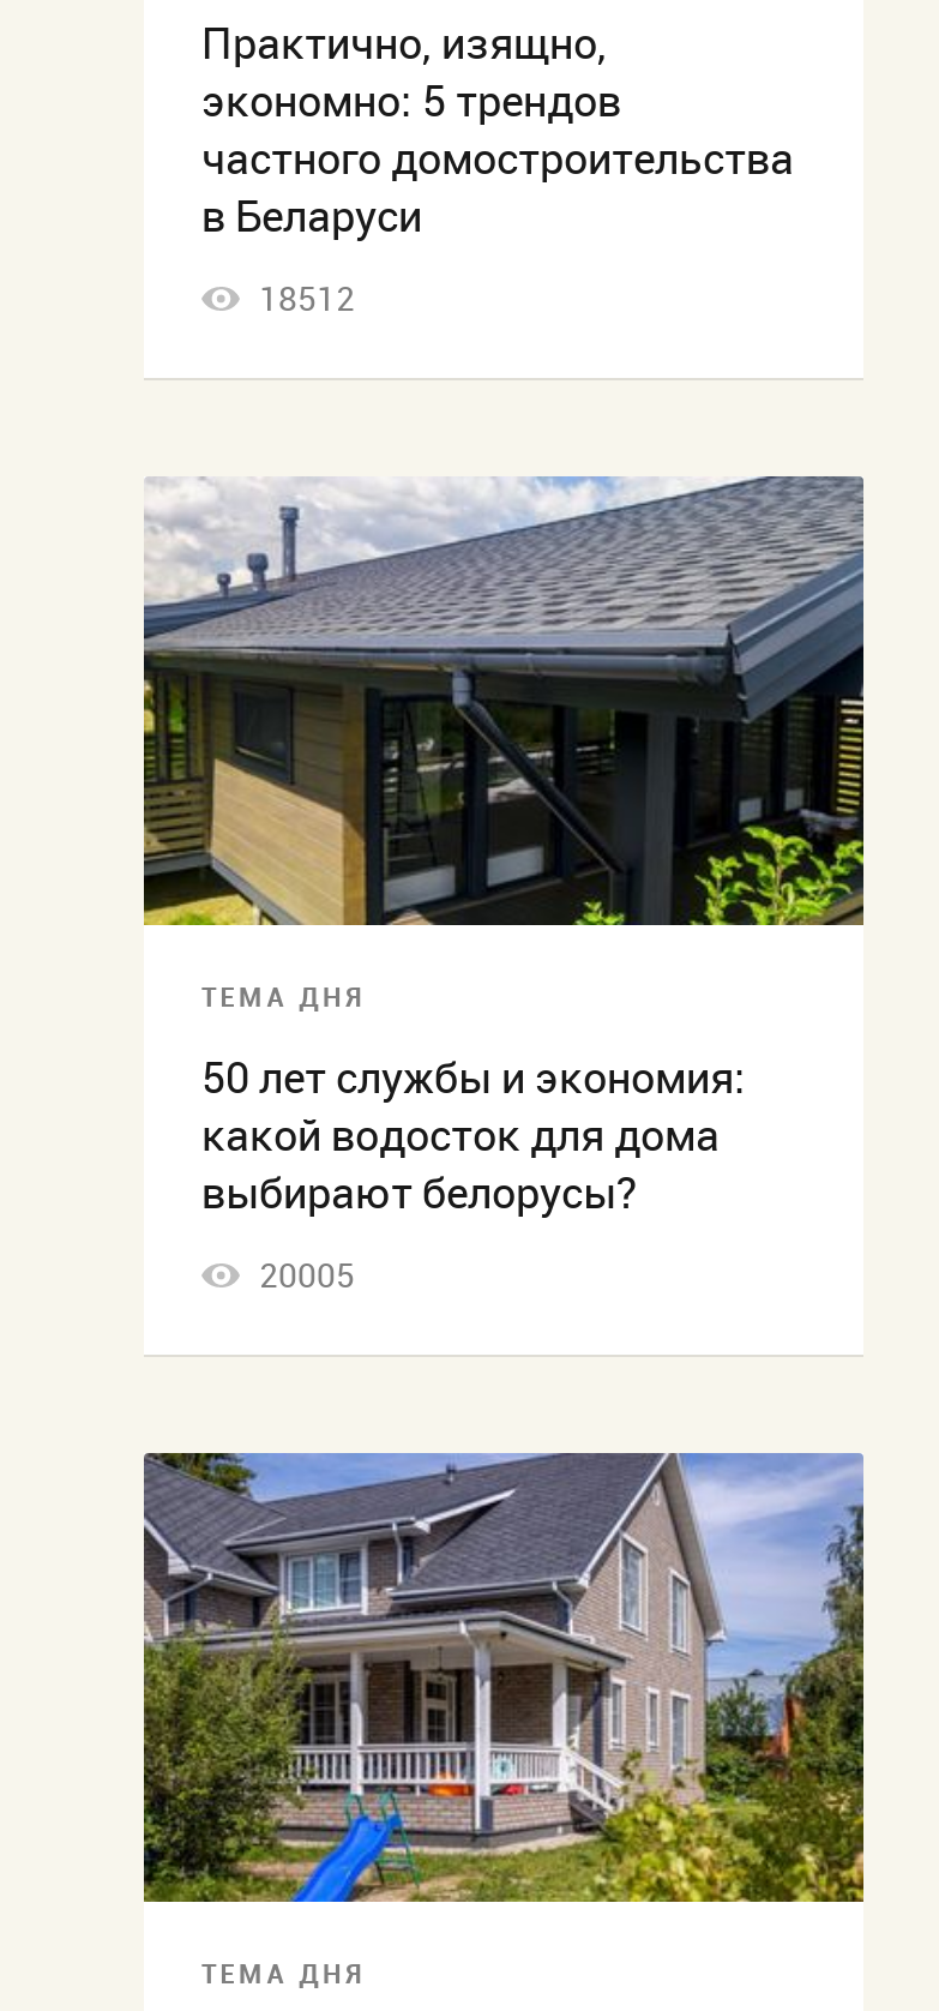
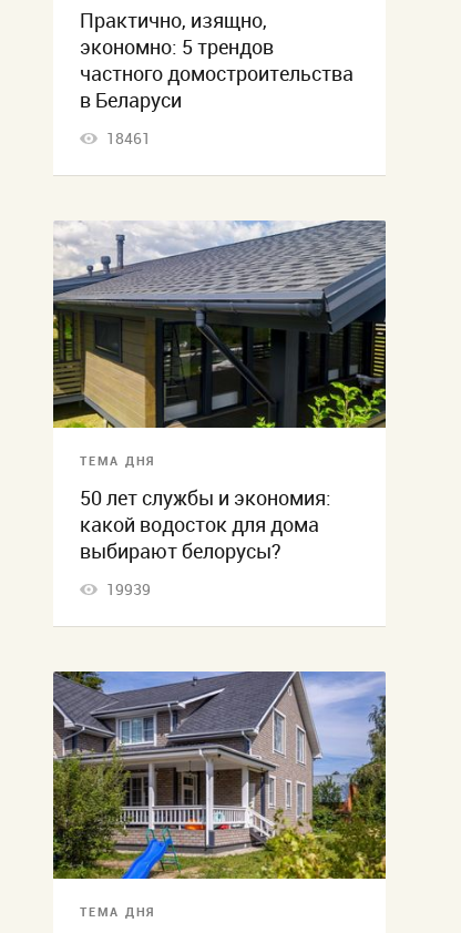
- 18512
+ 18461

- 20005
+ 19939
